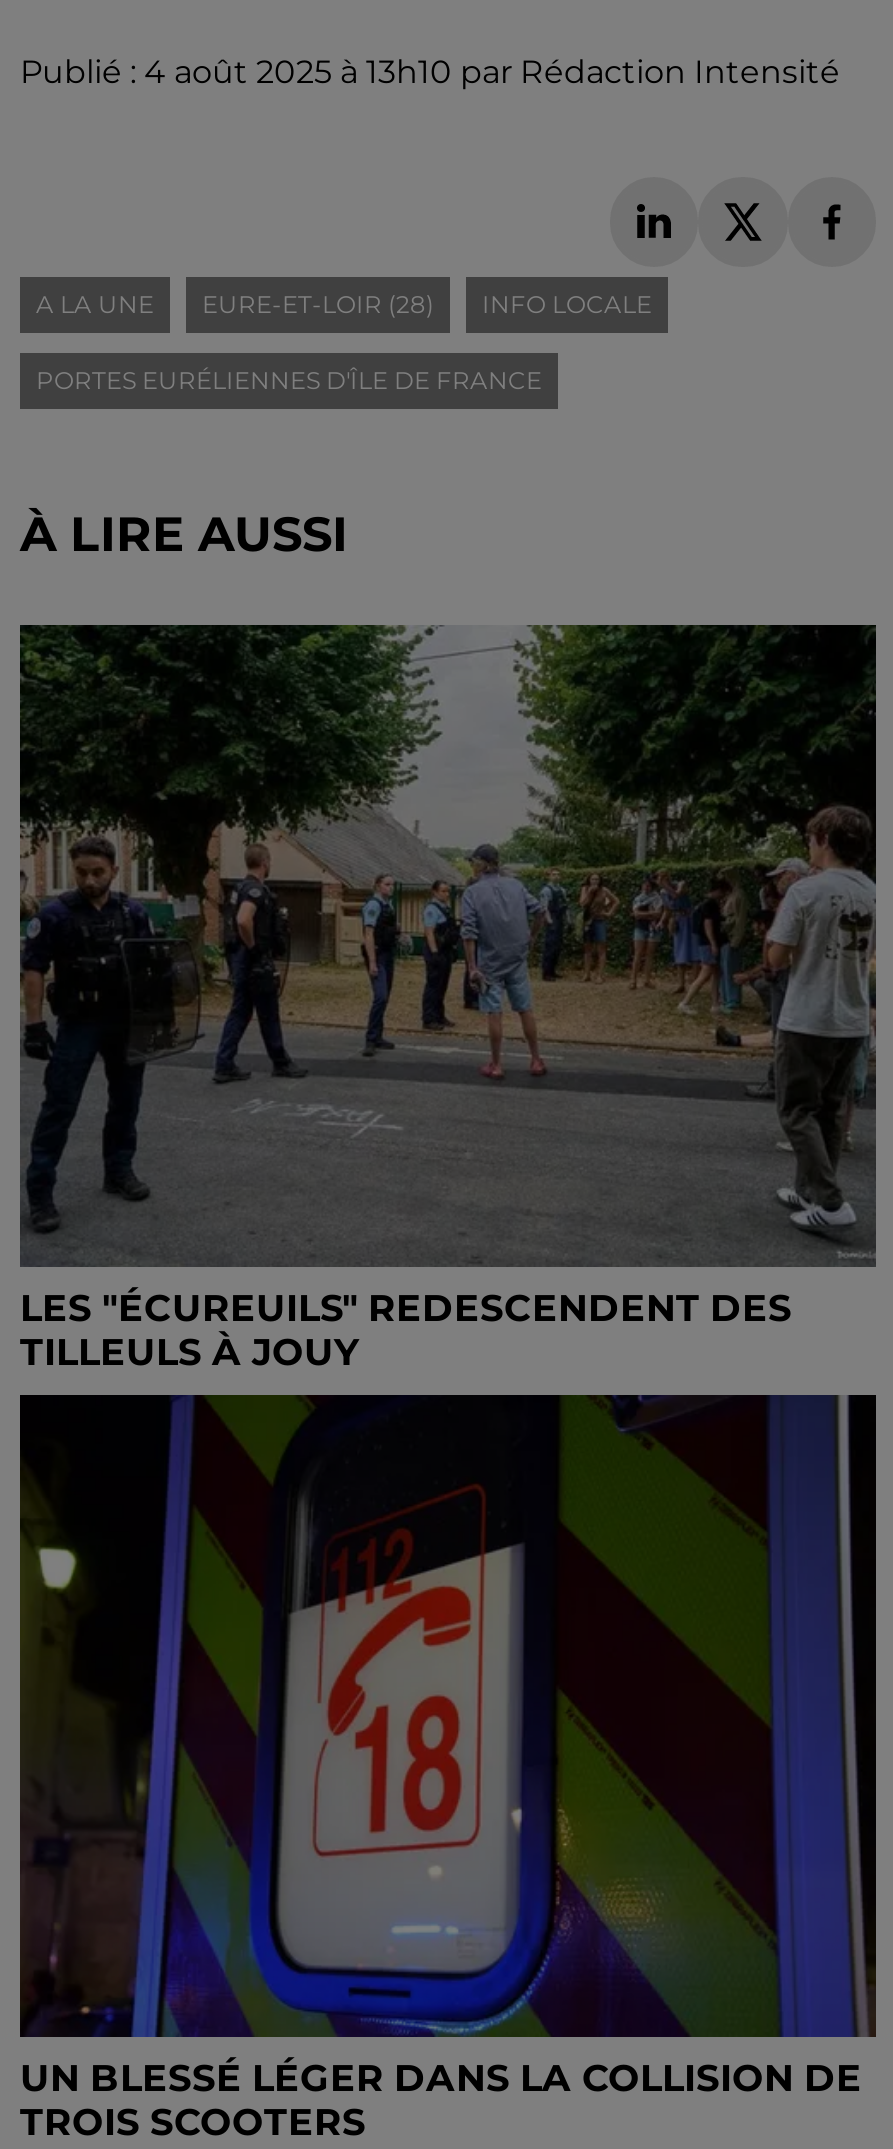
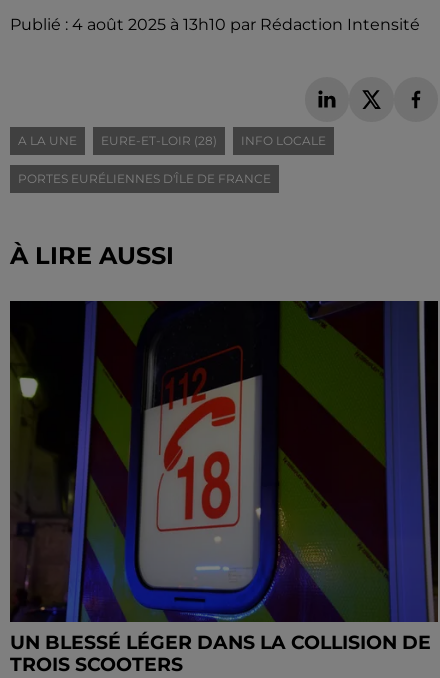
- [image]
- LES "ÉCUREUILS" REDESCENDENT DES
- TILLEULS À JOUY
